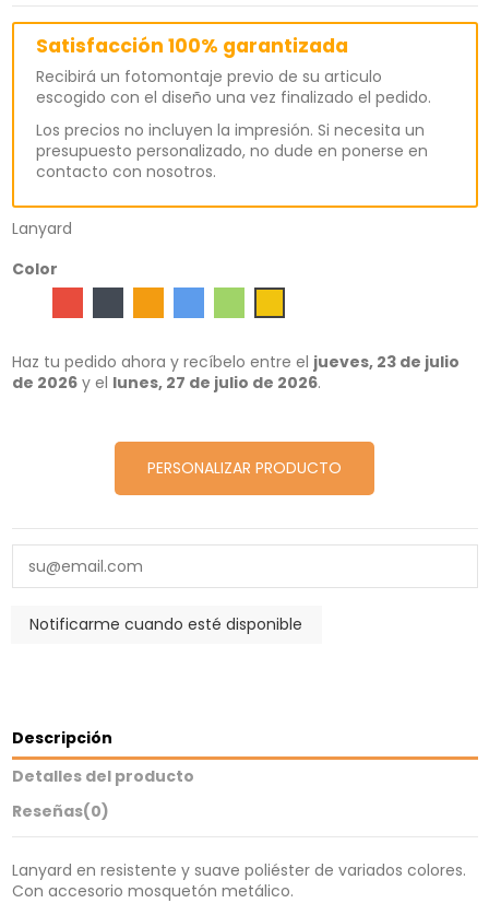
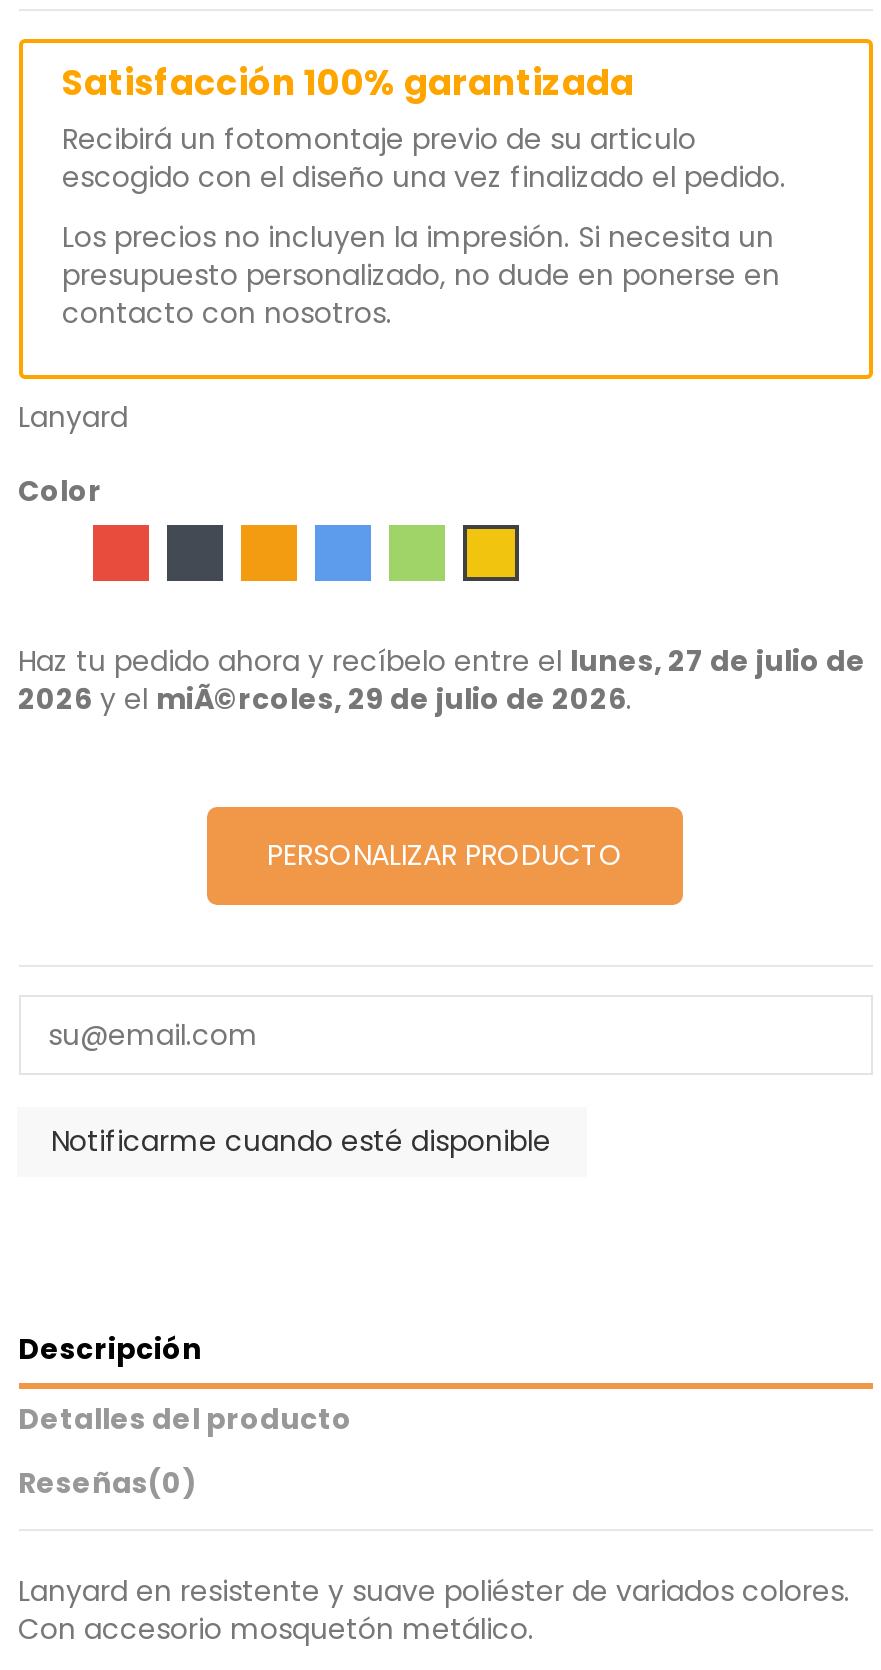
- Haz tu pedido ahora y recíbelo entre el jueves, 23 de julio
- de 2026 y el lunes, 27 de julio de 2026.
+ Haz tu pedido ahora y recíbelo entre el lunes, 27 de julio de
+ 2026 y el miÃ©rcoles, 29 de julio de 2026.
